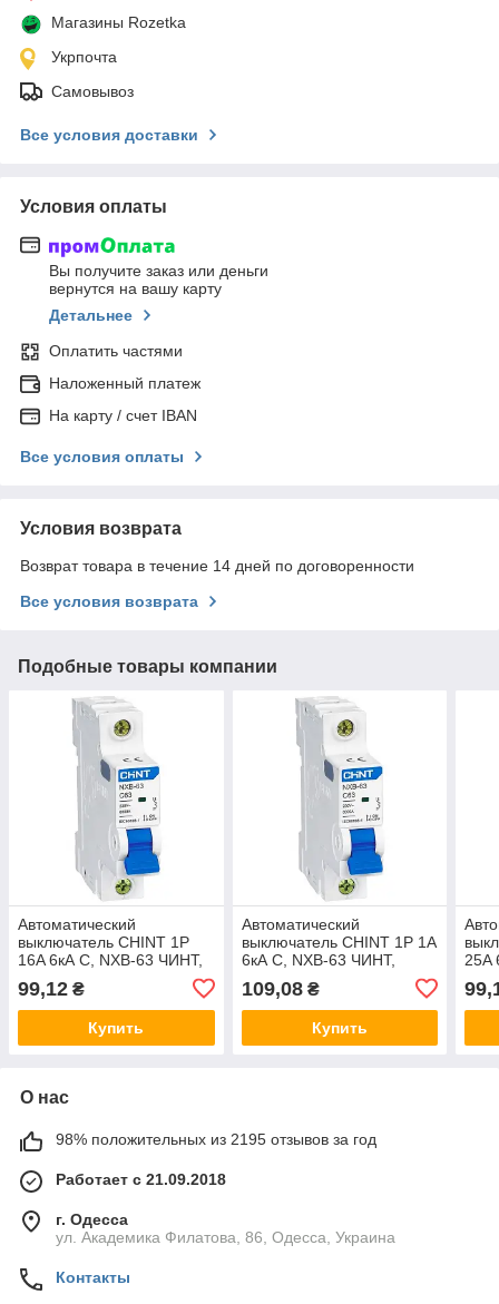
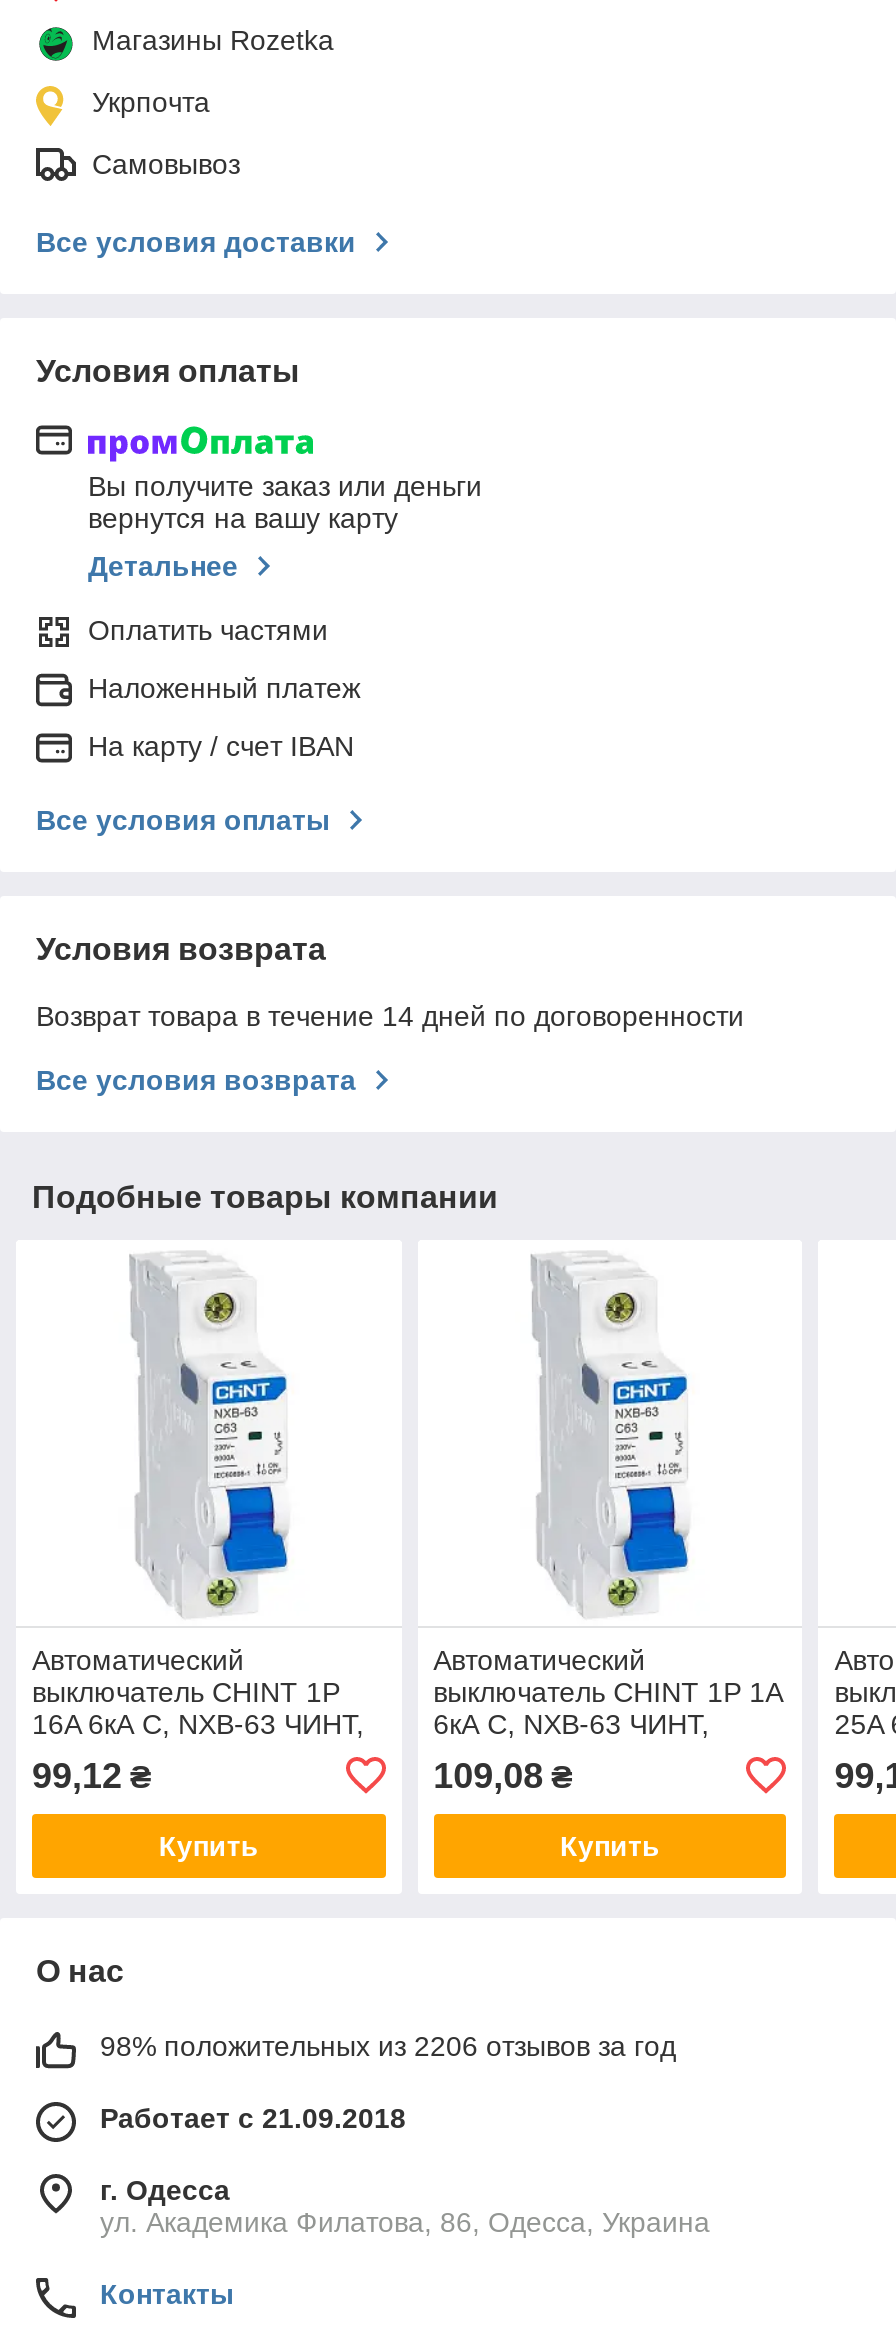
- 98% положительных из 2195 отзывов за год
+ 98% положительных из 2206 отзывов за год
